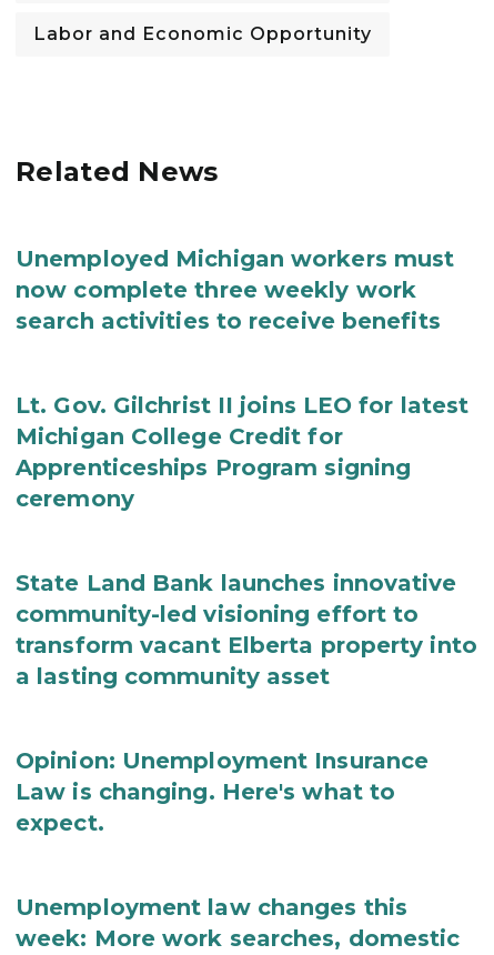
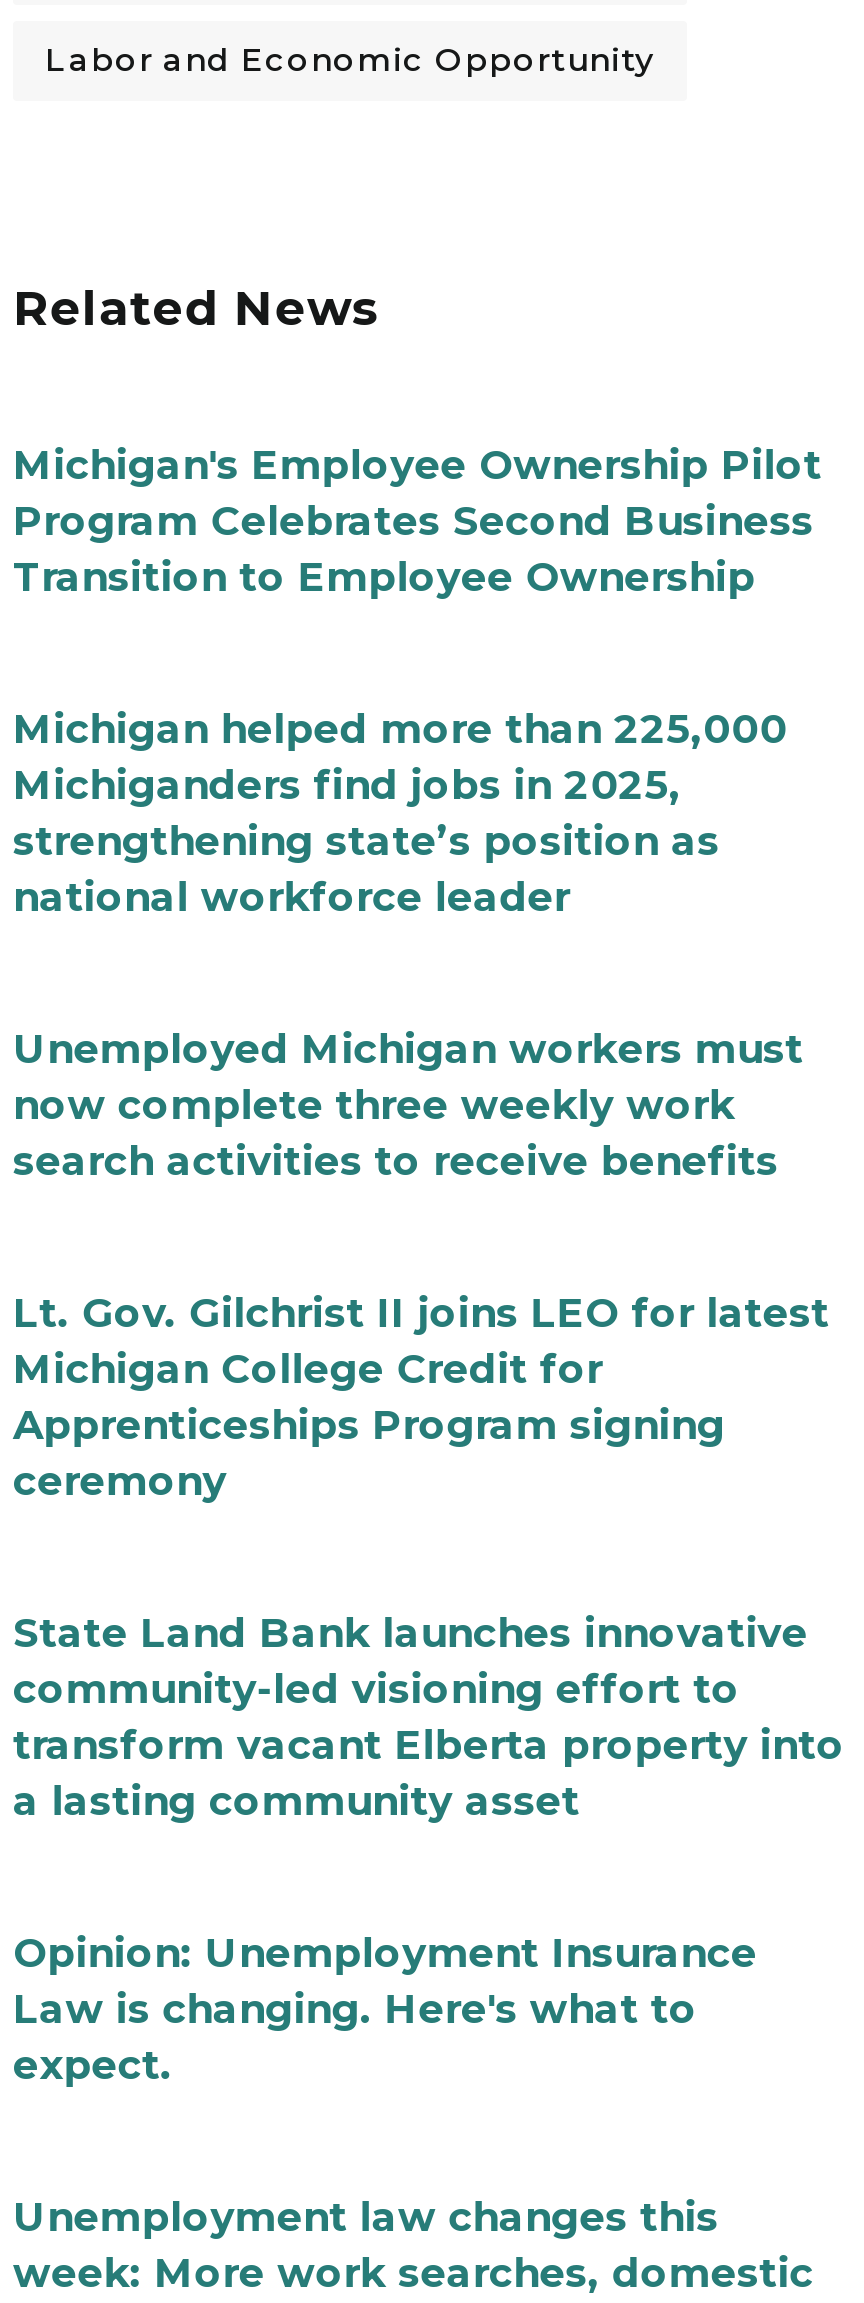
+ Michigan's Employee Ownership Pilot
+ Program Celebrates Second Business
+ Transition to Employee Ownership
+ Michigan helped more than 225,000
+ Michiganders find jobs in 2025,
+ strengthening state’s position as
+ national workforce leader
